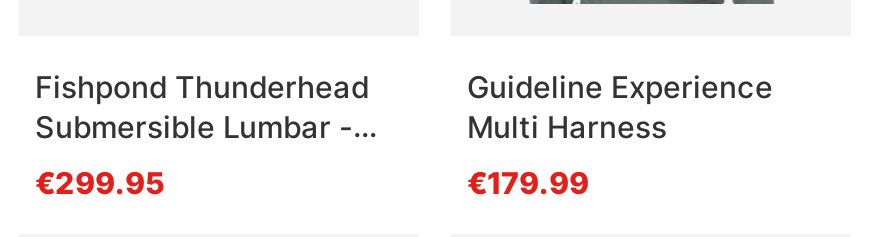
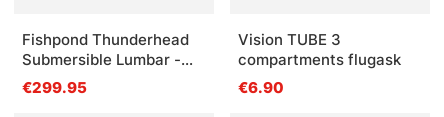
- Guideline Experience
- Multi Harness
+ Vision TUBE 3
+ compartments flugask

- €179.99
+ €6.90
